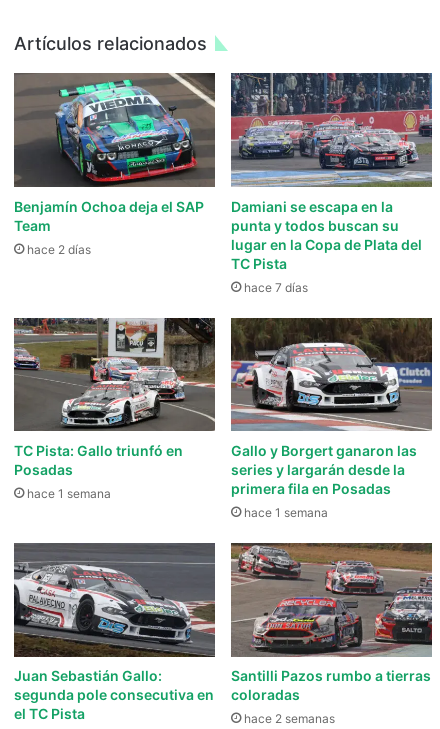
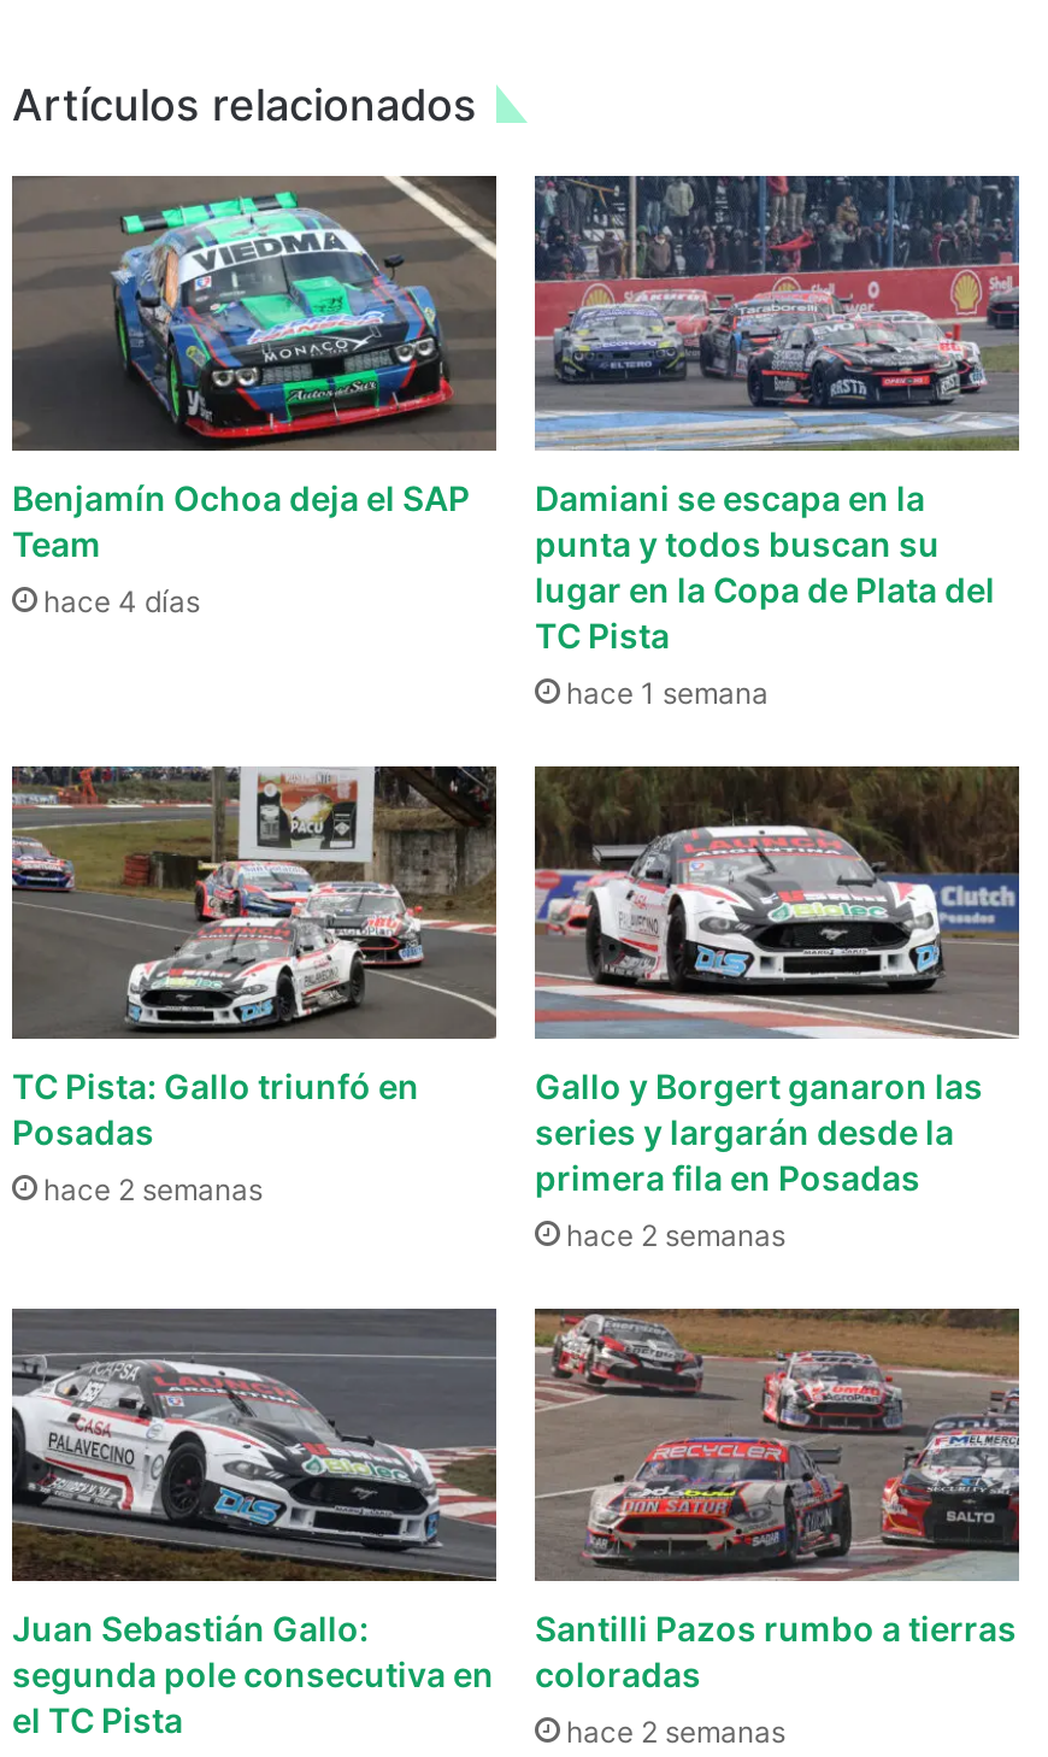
- hace 2 días
+ hace 4 días

- hace 7 días
+ hace 1 semana

- hace 1 semana
+ hace 2 semanas

- hace 1 semana
+ hace 2 semanas
